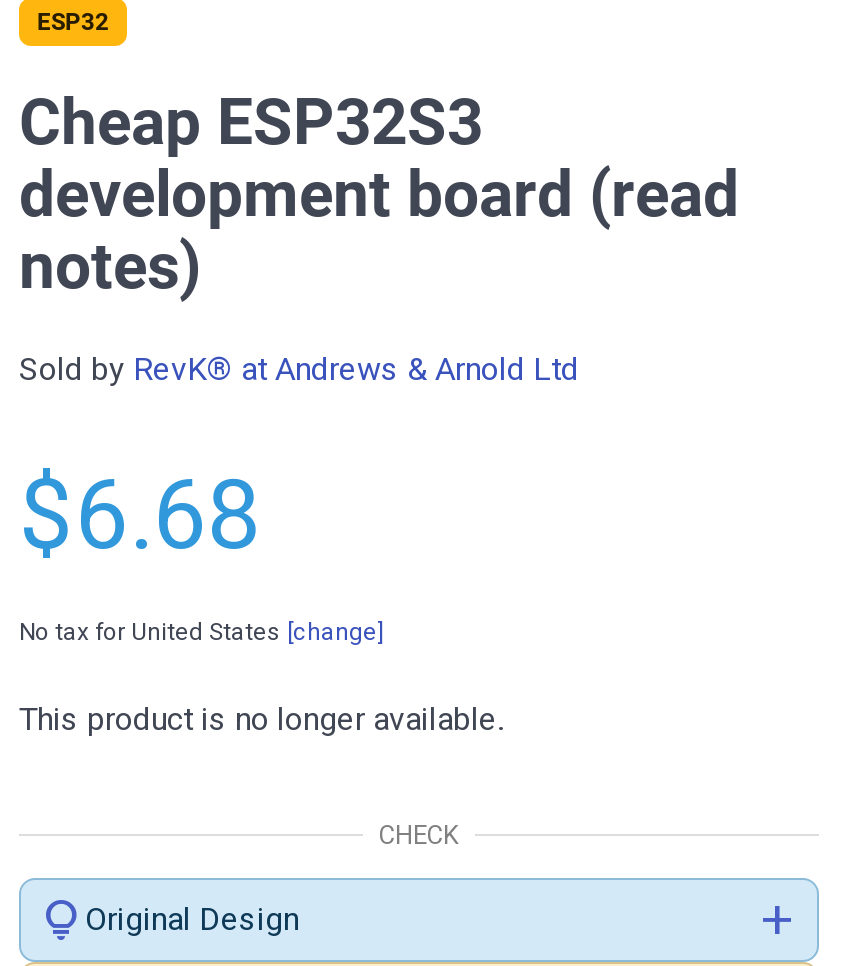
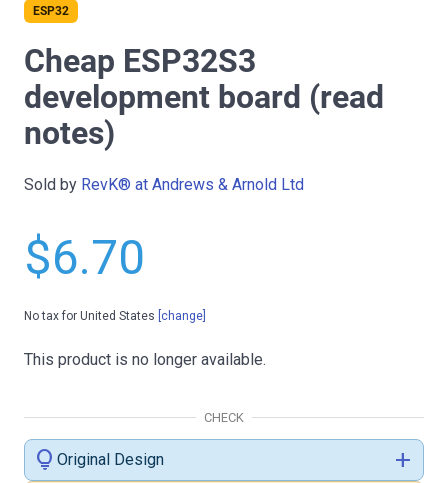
- $6.68
+ $6.70
